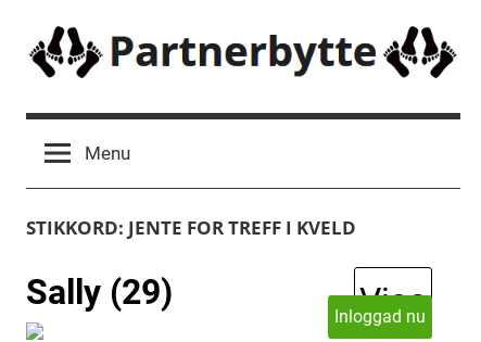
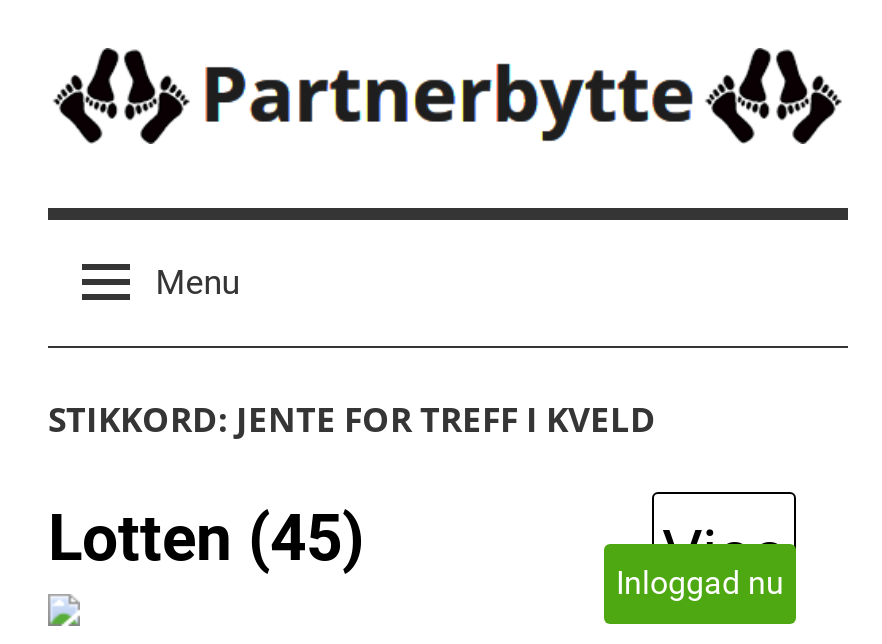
- Sally (29)
+ Lotten (45)
